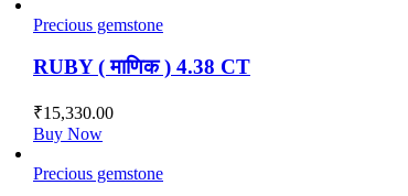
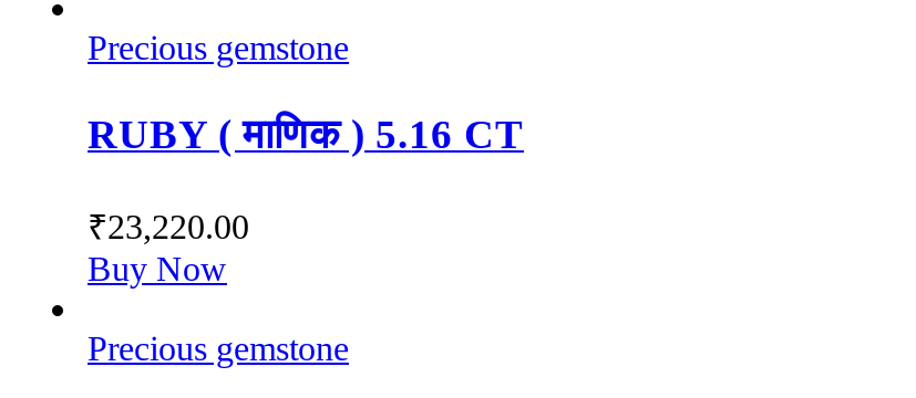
- RUBY ( माणिक ) 4.38 CT
+ RUBY ( माणिक ) 5.16 CT

- ₹15,330.00
+ ₹23,220.00
